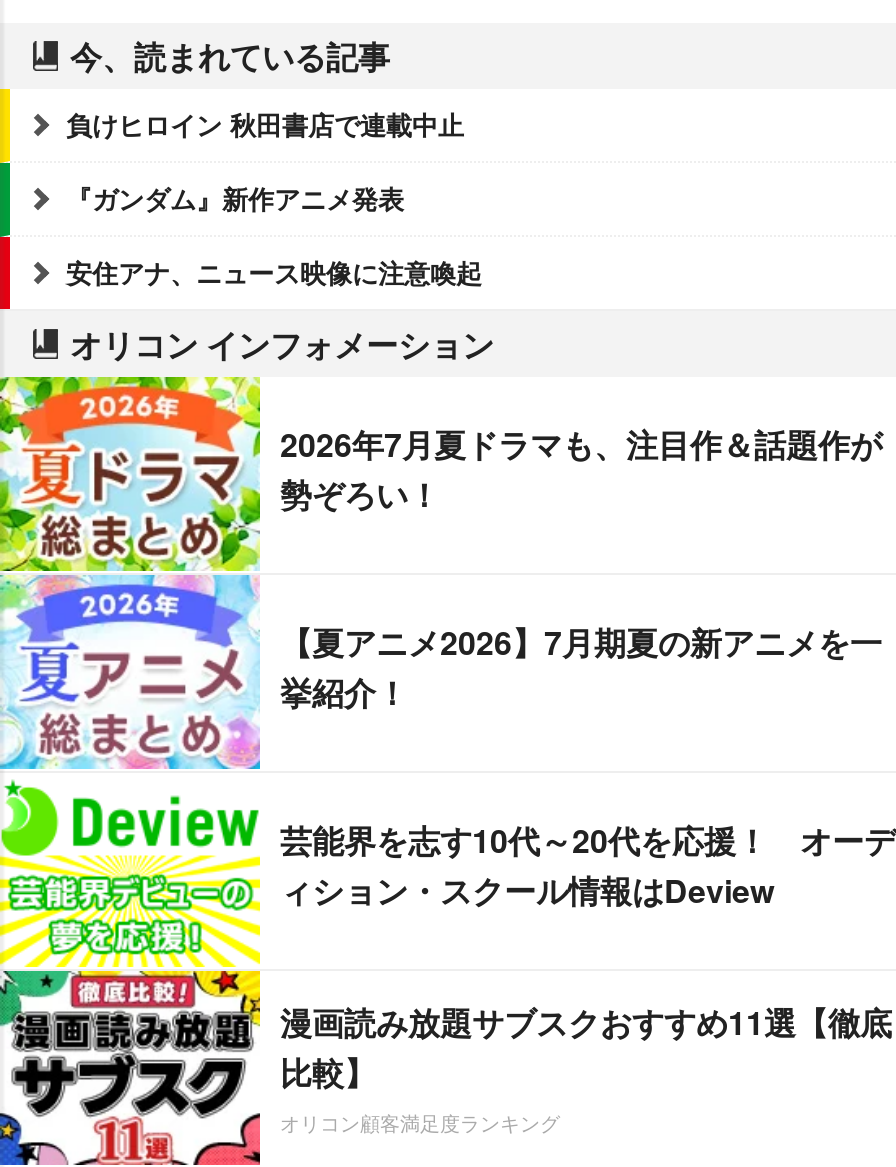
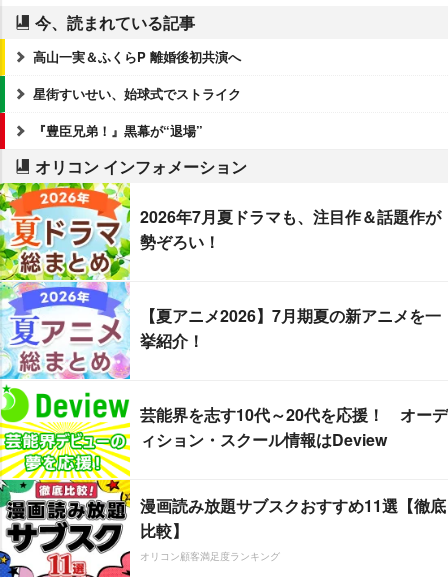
- 負けヒロイン 秋田書店で連載中止
+ 高山一実＆ふくらP 離婚後初共演へ

- 『ガンダム』新作アニメ発表
+ 星街すいせい、始球式でストライク

- 安住アナ、ニュース映像に注意喚起
+ 『豊臣兄弟！』黒幕が“退場”
